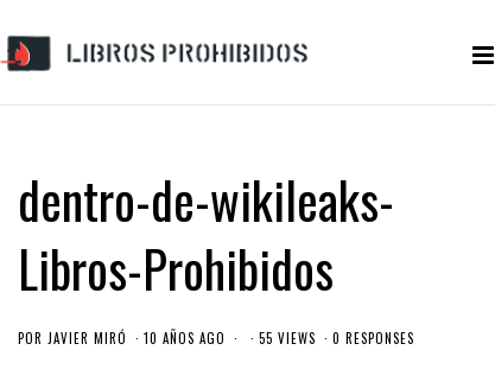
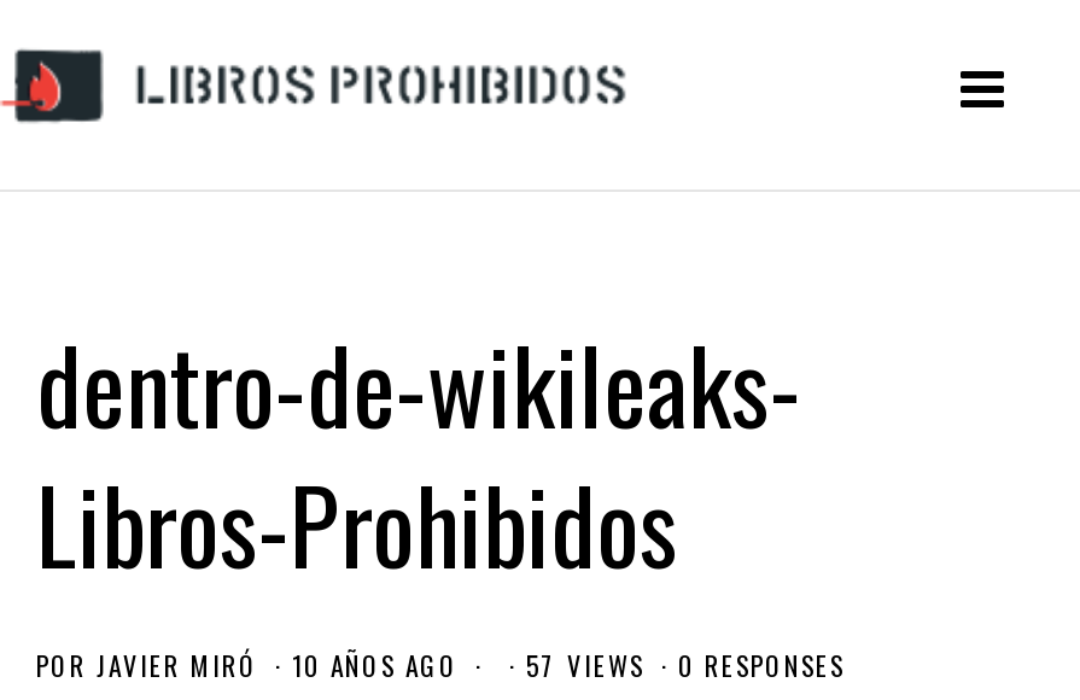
- POR JAVIER MIRÓ 10 AÑOS AGO 55 VIEWS 0 RESPONSES
+ POR JAVIER MIRÓ 10 AÑOS AGO 57 VIEWS 0 RESPONSES
